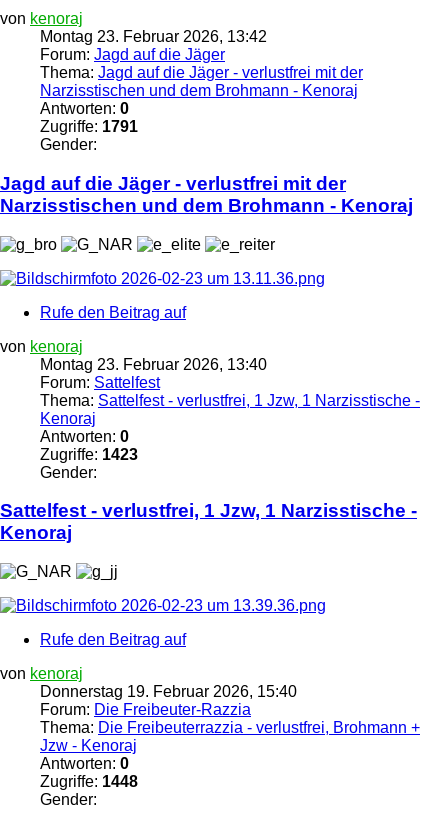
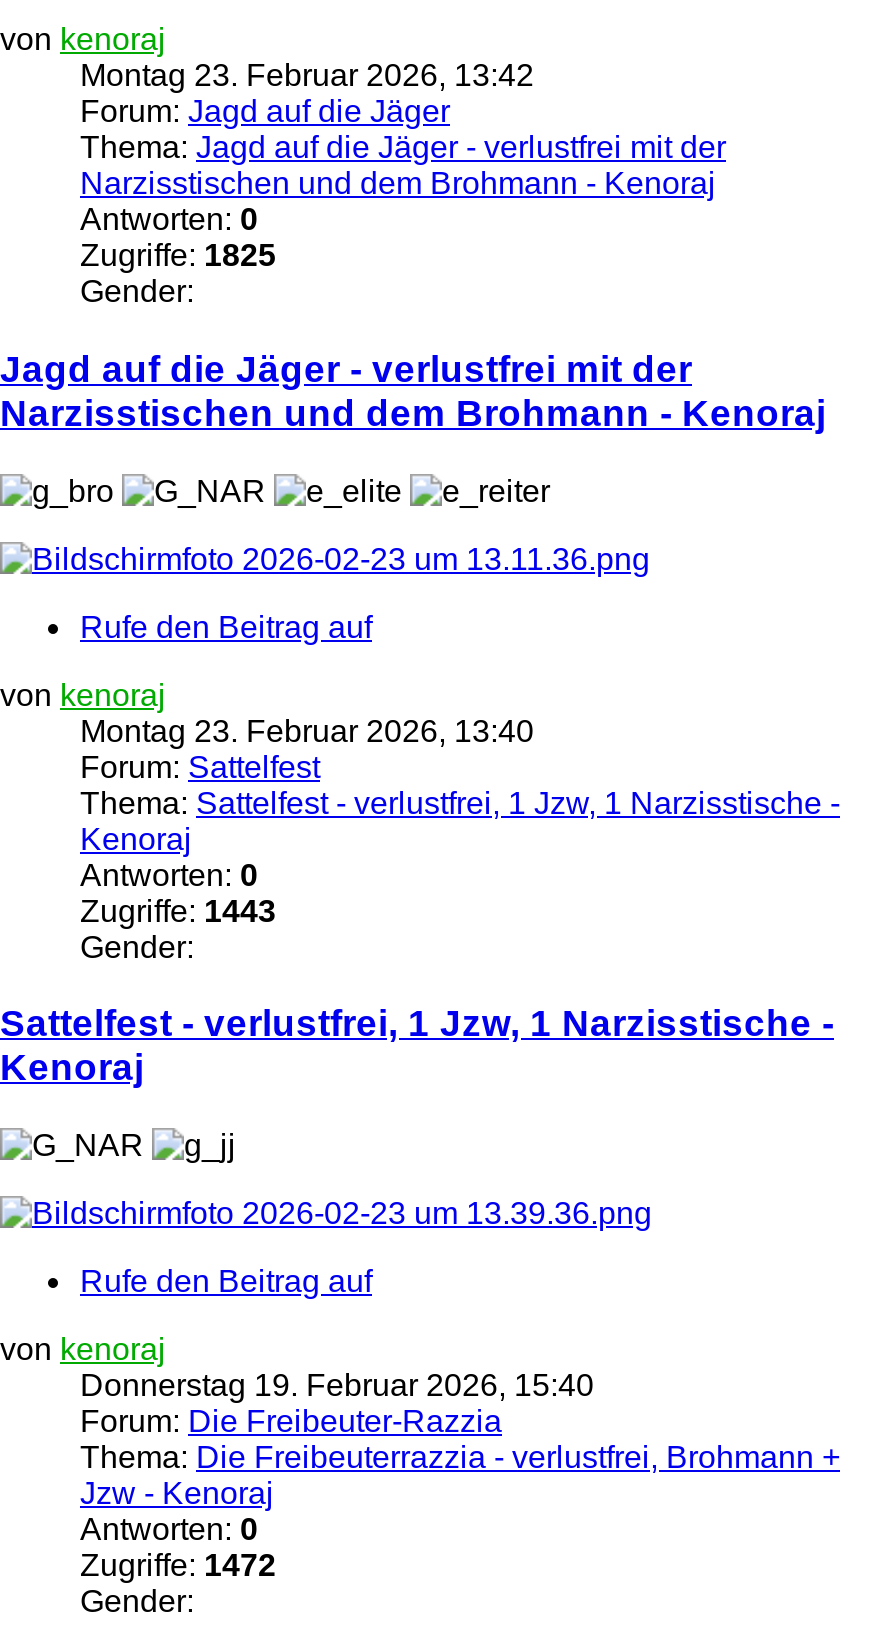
- Zugriffe: 1791
+ Zugriffe: 1825

- Zugriffe: 1423
+ Zugriffe: 1443

- Zugriffe: 1448
+ Zugriffe: 1472
